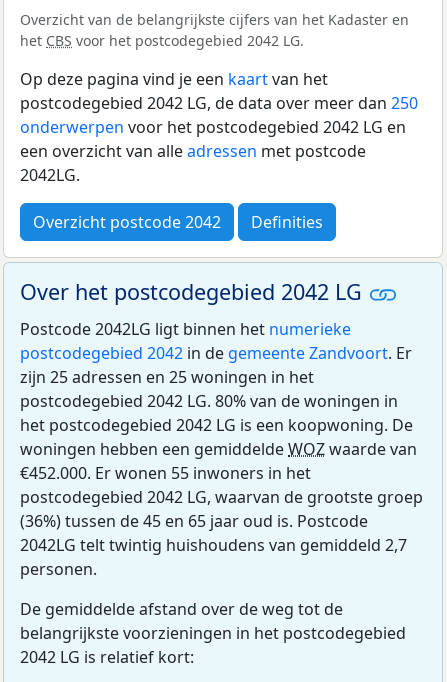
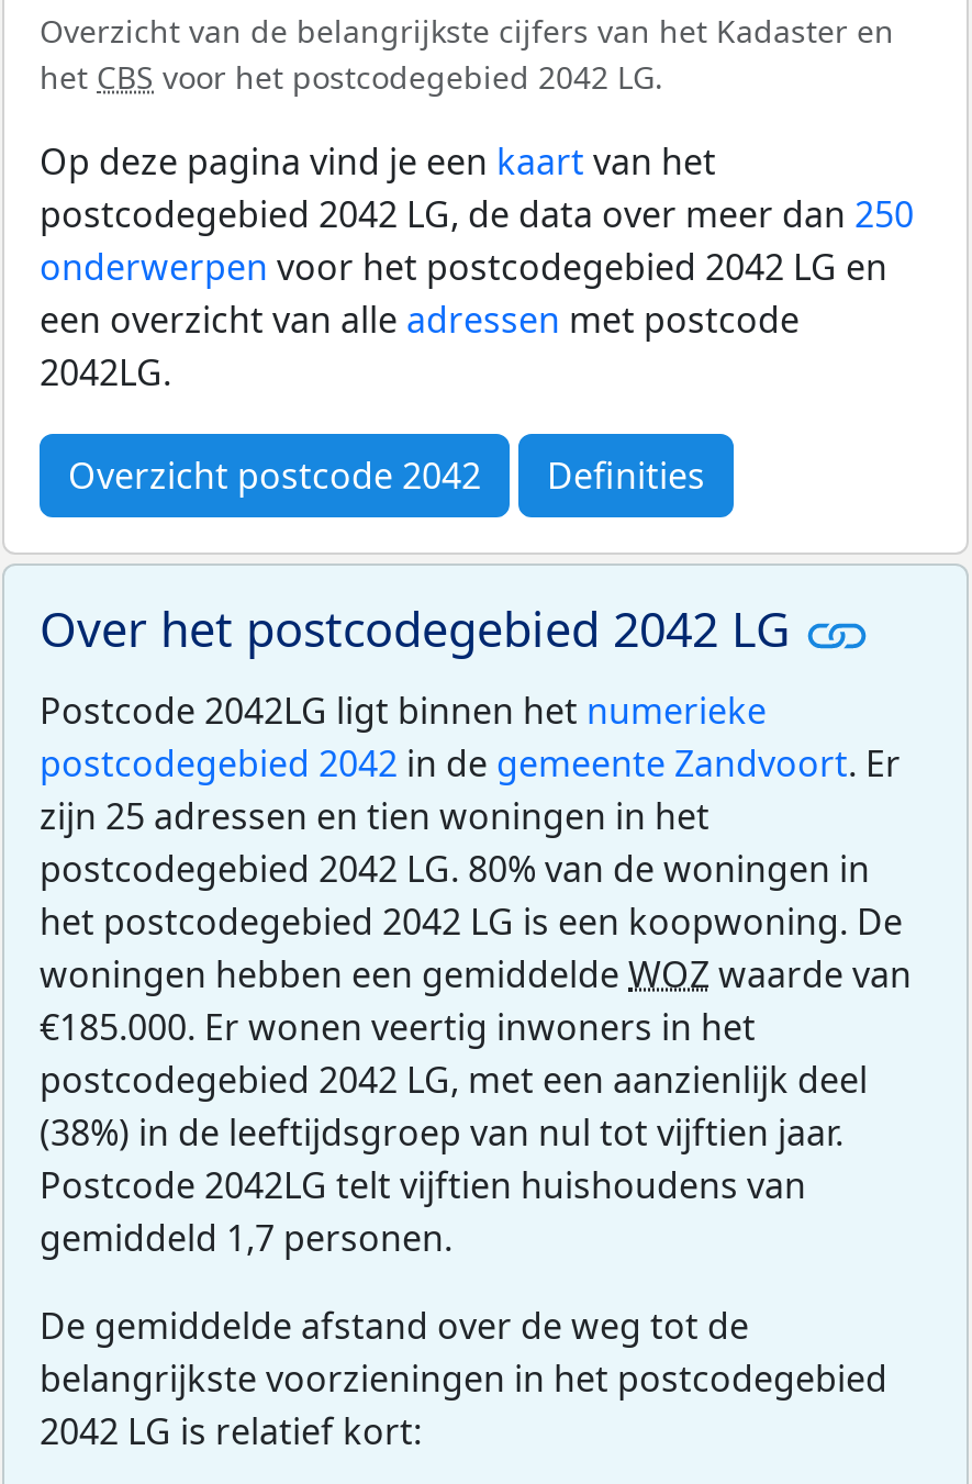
- zijn 25 adressen en 25 woningen in het
+ zijn 25 adressen en tien woningen in het

- €452.000. Er wonen 55 inwoners in het
- postcodegebied 2042 LG, waarvan de grootste groep
- (36%) tussen de 45 en 65 jaar oud is. Postcode
- 2042LG telt twintig huishoudens van gemiddeld 2,7
- personen.
+ €185.000. Er wonen veertig inwoners in het
+ postcodegebied 2042 LG, met een aanzienlijk deel
+ (38%) in de leeftijdsgroep van nul tot vijftien jaar.
+ Postcode 2042LG telt vijftien huishoudens van
+ gemiddeld 1,7 personen.
